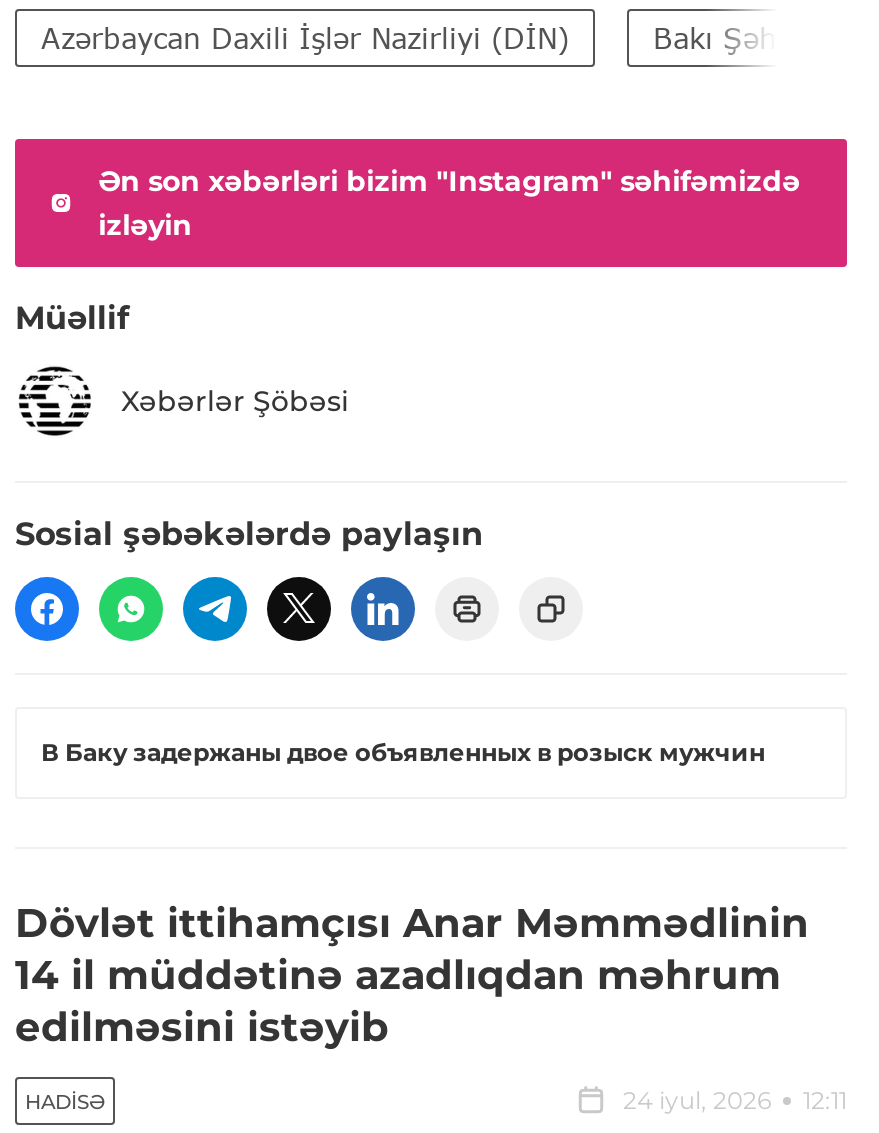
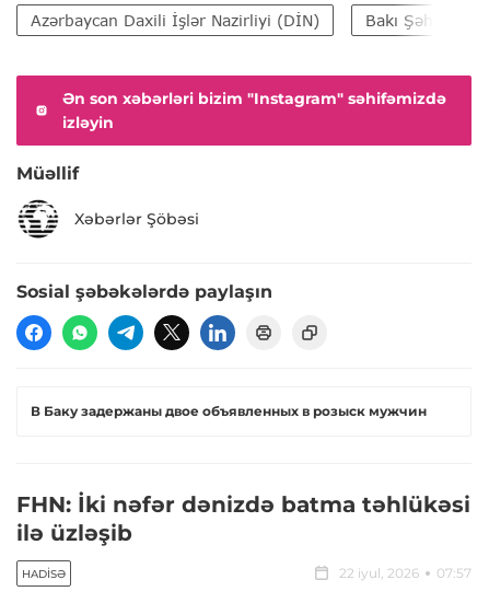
- Dövlət ittihamçısı Anar Məmmədlinin
- 14 il müddətinə azadlıqdan məhrum
- edilməsini istəyib
+ FHN: İki nəfər dənizdə batma təhlükəsi
+ ilə üzləşib

- 24 iyul, 2026
- 12:11
+ 22 iyul, 2026
+ 07:57
